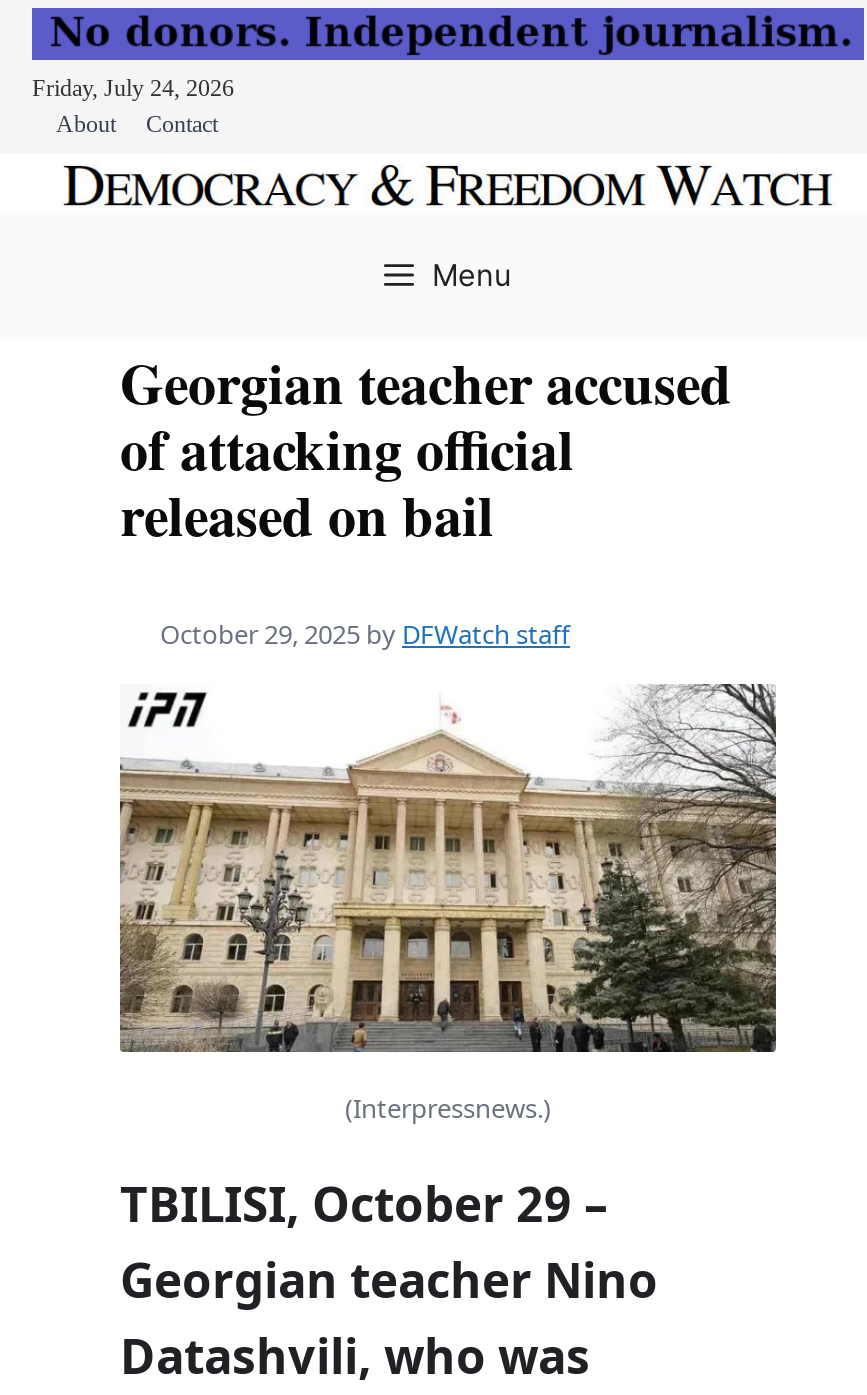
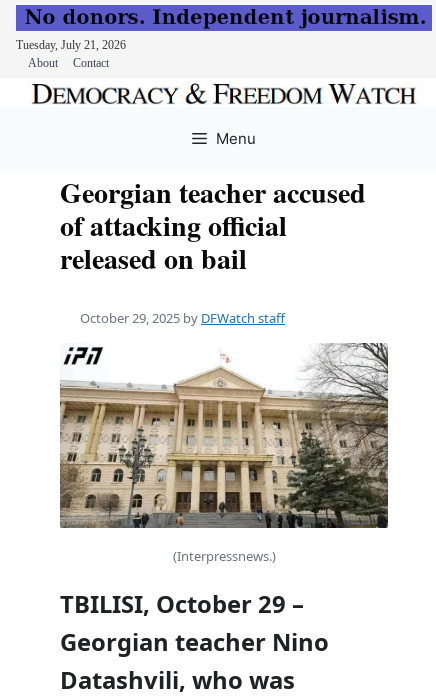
- Friday, July 24, 2026
+ Tuesday, July 21, 2026
